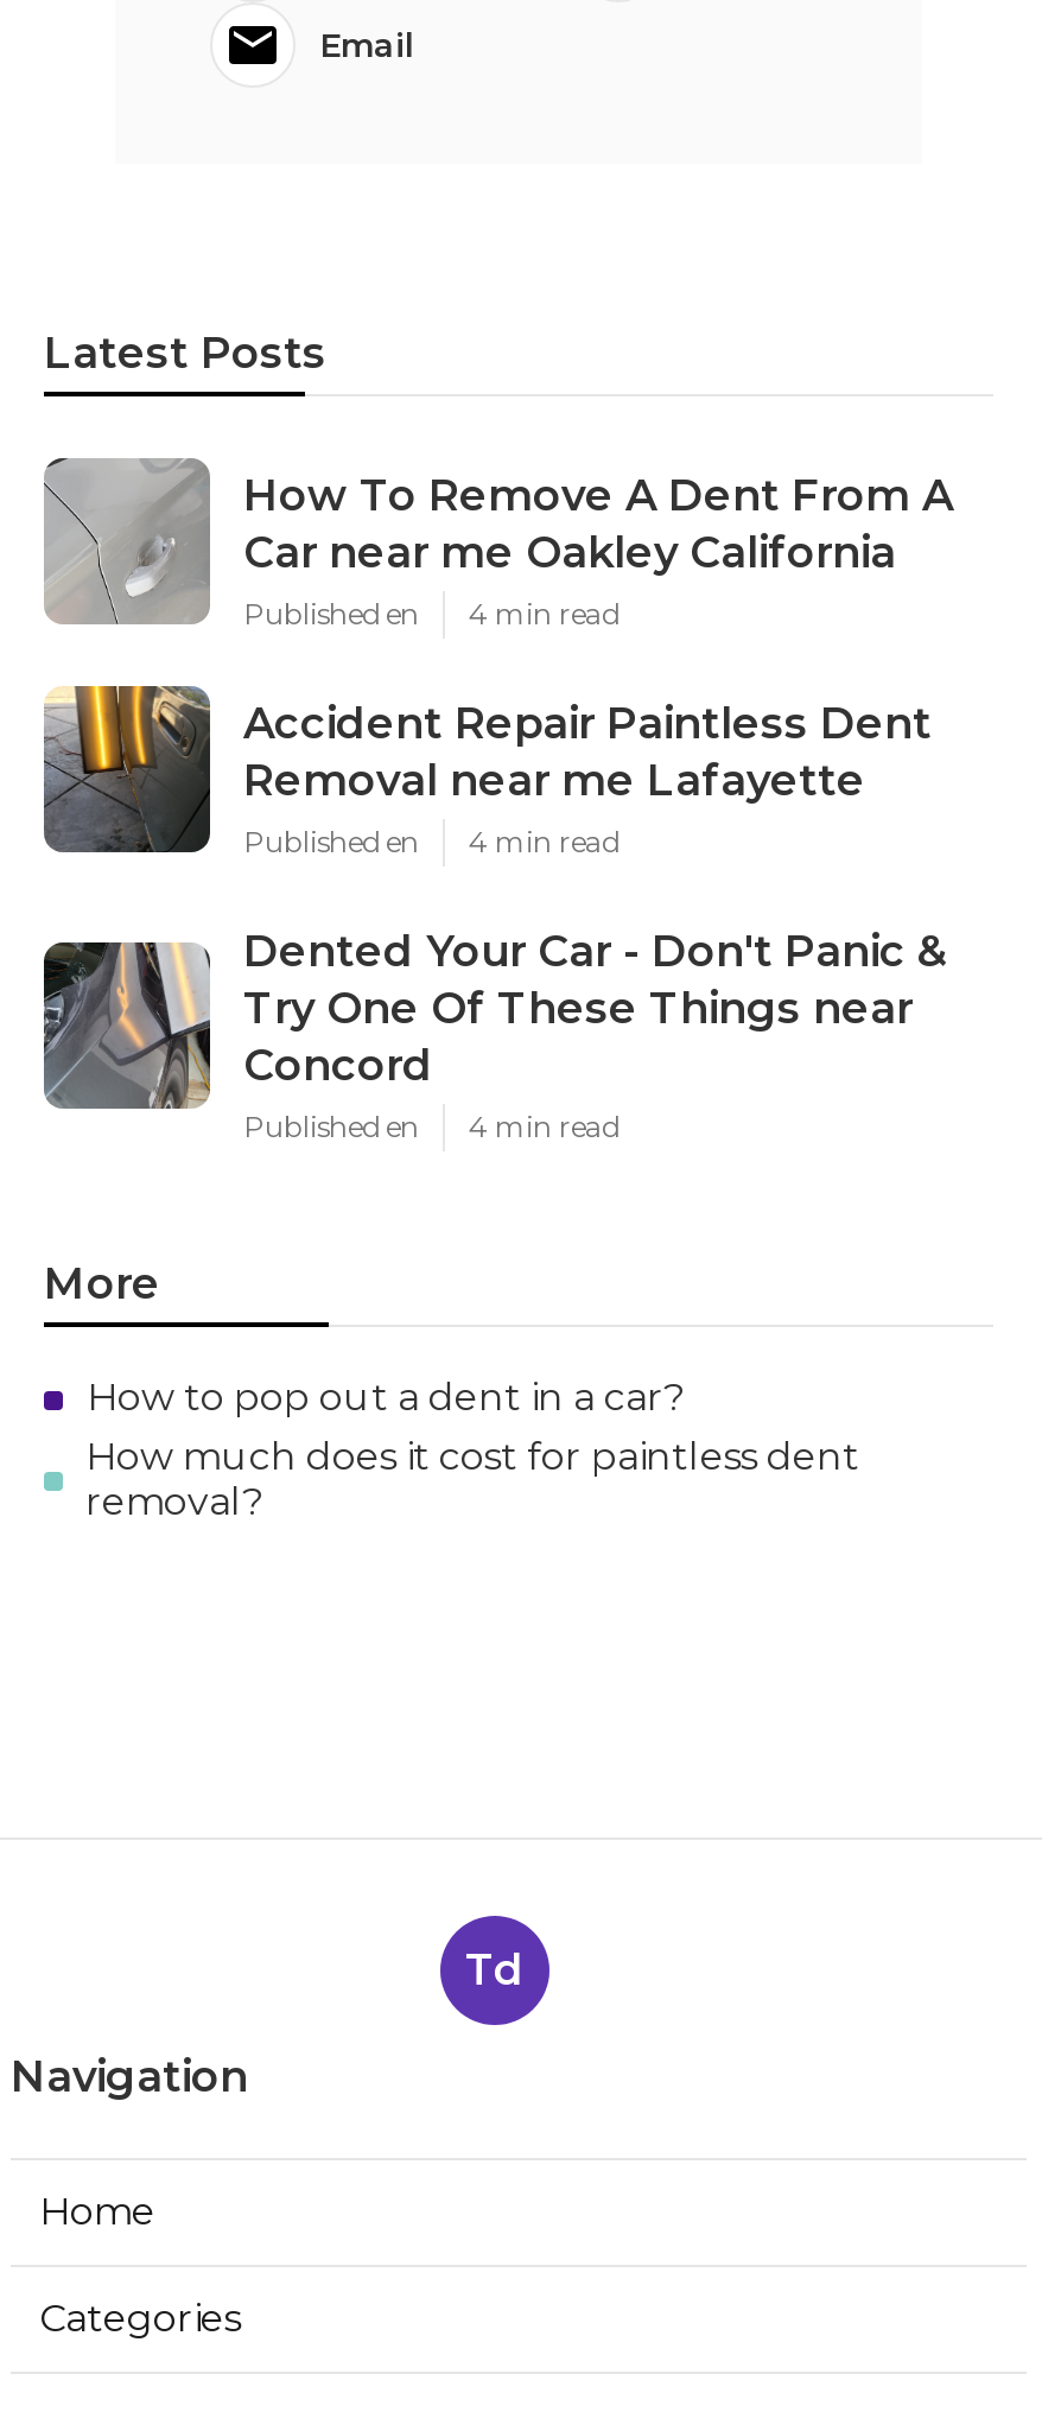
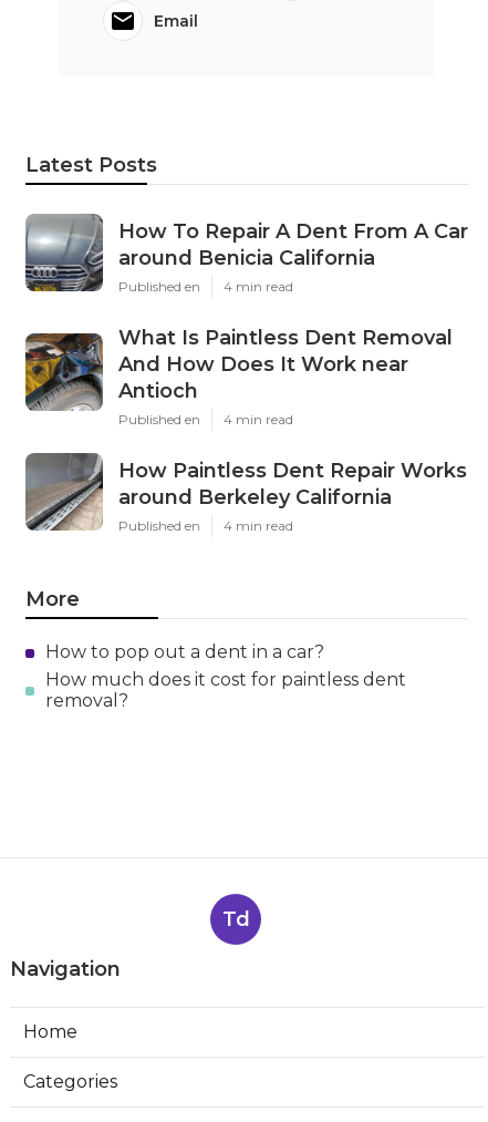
- [image]
- How To Remove A Dent From A
- Car near me Oakley California
+ [image]
+ How To Repair A Dent From A Car
+ around Benicia California

- [image]
- Accident Repair Paintless Dent
- Removal near me Lafayette
+ [image]
+ What Is Paintless Dent Removal
+ And How Does It Work near
+ Antioch

moved down: Published en | 4 min read

- [image]
- Dented Your Car - Don't Panic &
- Try One Of These Things near
- Concord
+ [image]
+ How Paintless Dent Repair Works
+ around Berkeley California
